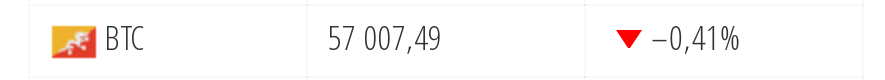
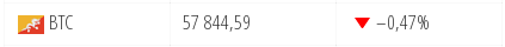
- 57 007,49
+ 57 844,59

- –0,41%
+ –0,47%
